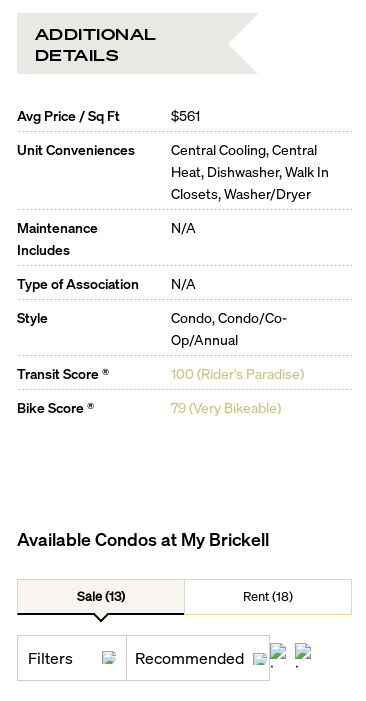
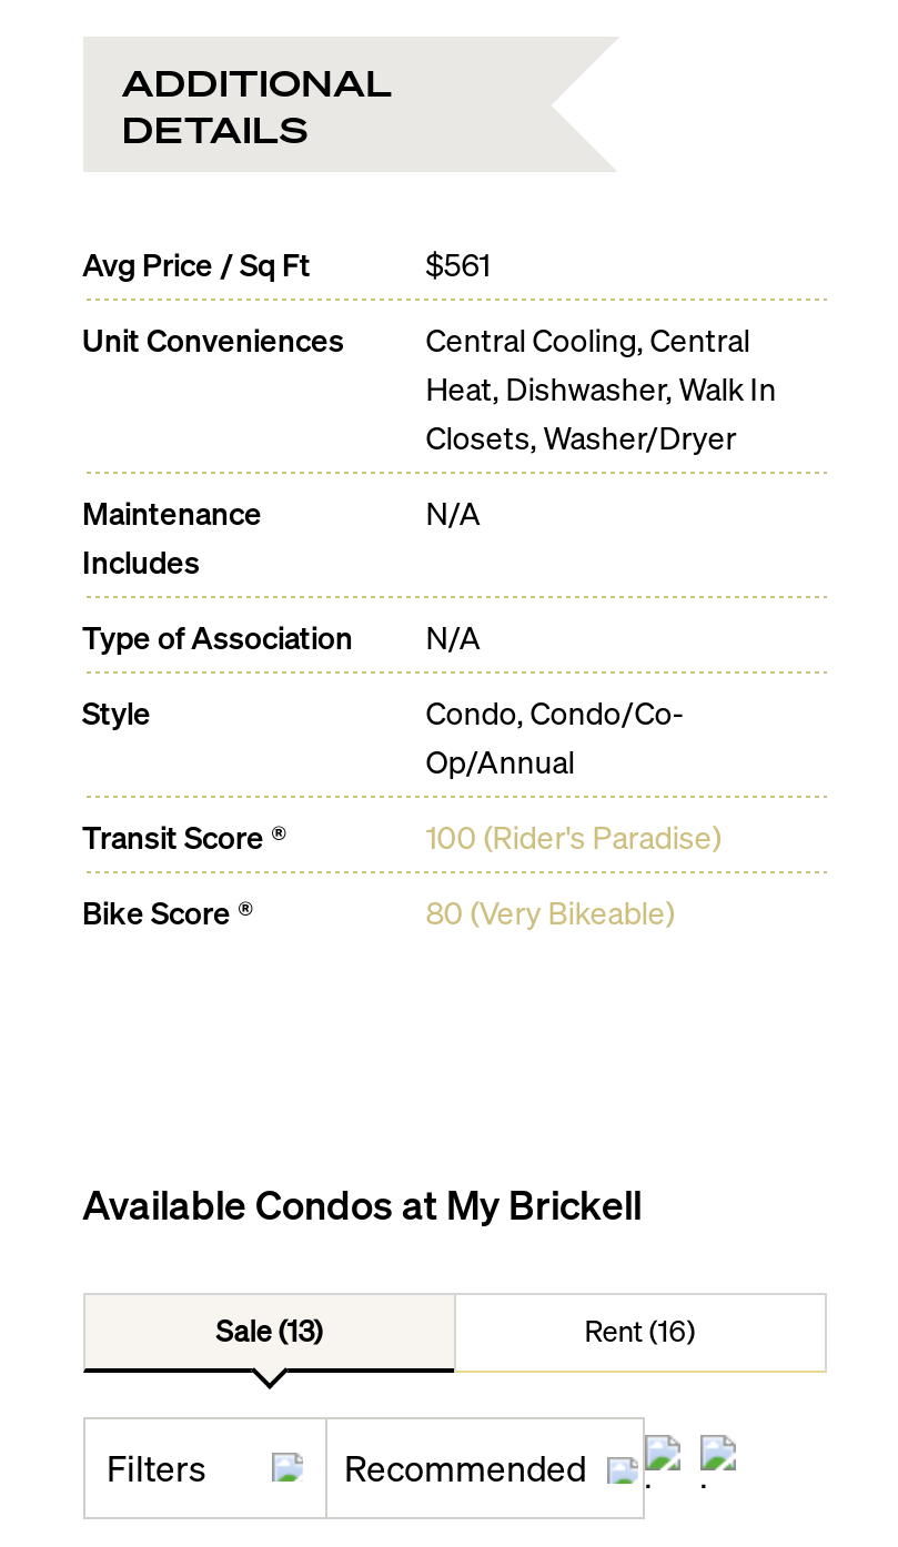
- 79 (Very Bikeable)
+ 80 (Very Bikeable)

- Rent (18)
+ Rent (16)
